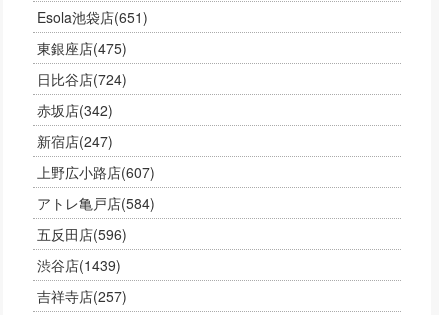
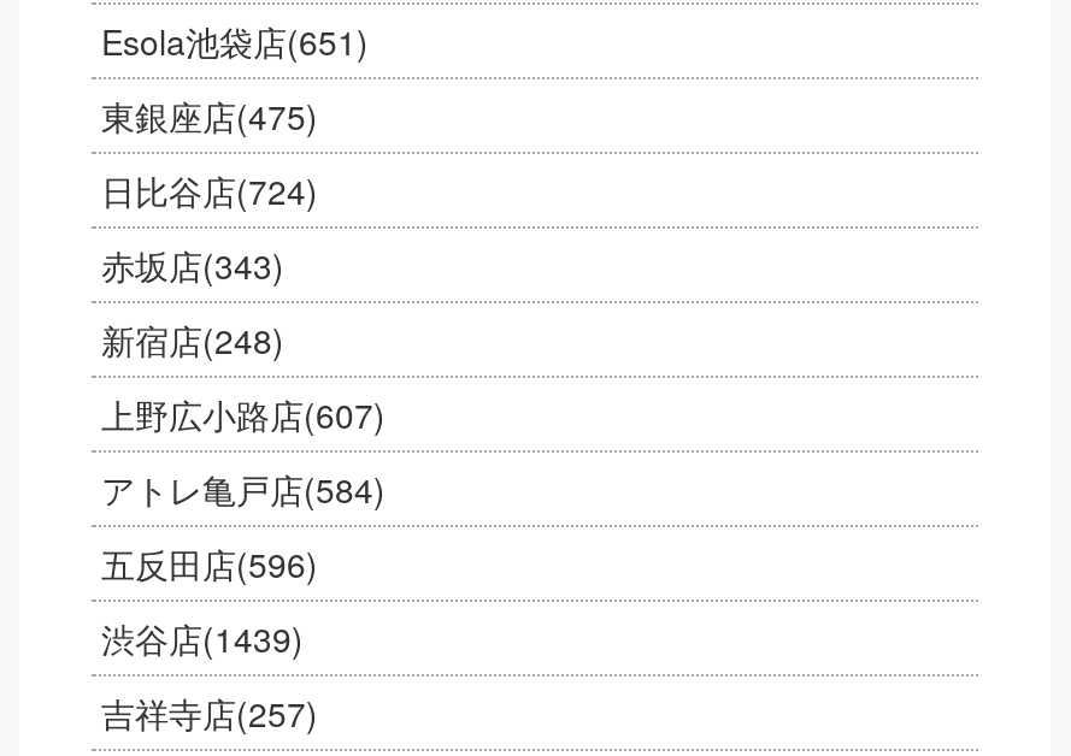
- 赤坂店(342)
+ 赤坂店(343)

- 新宿店(247)
+ 新宿店(248)
